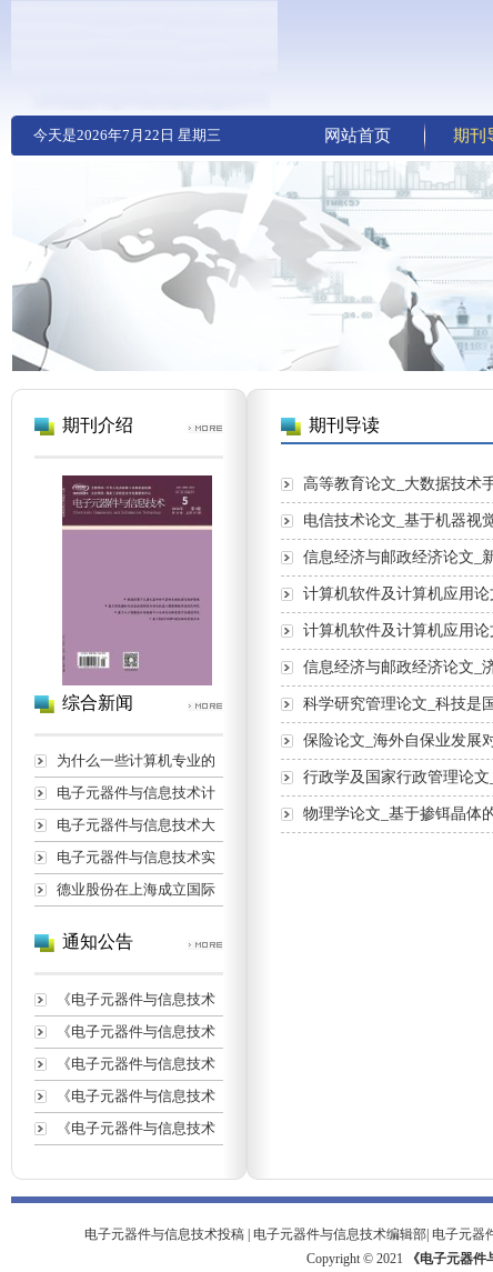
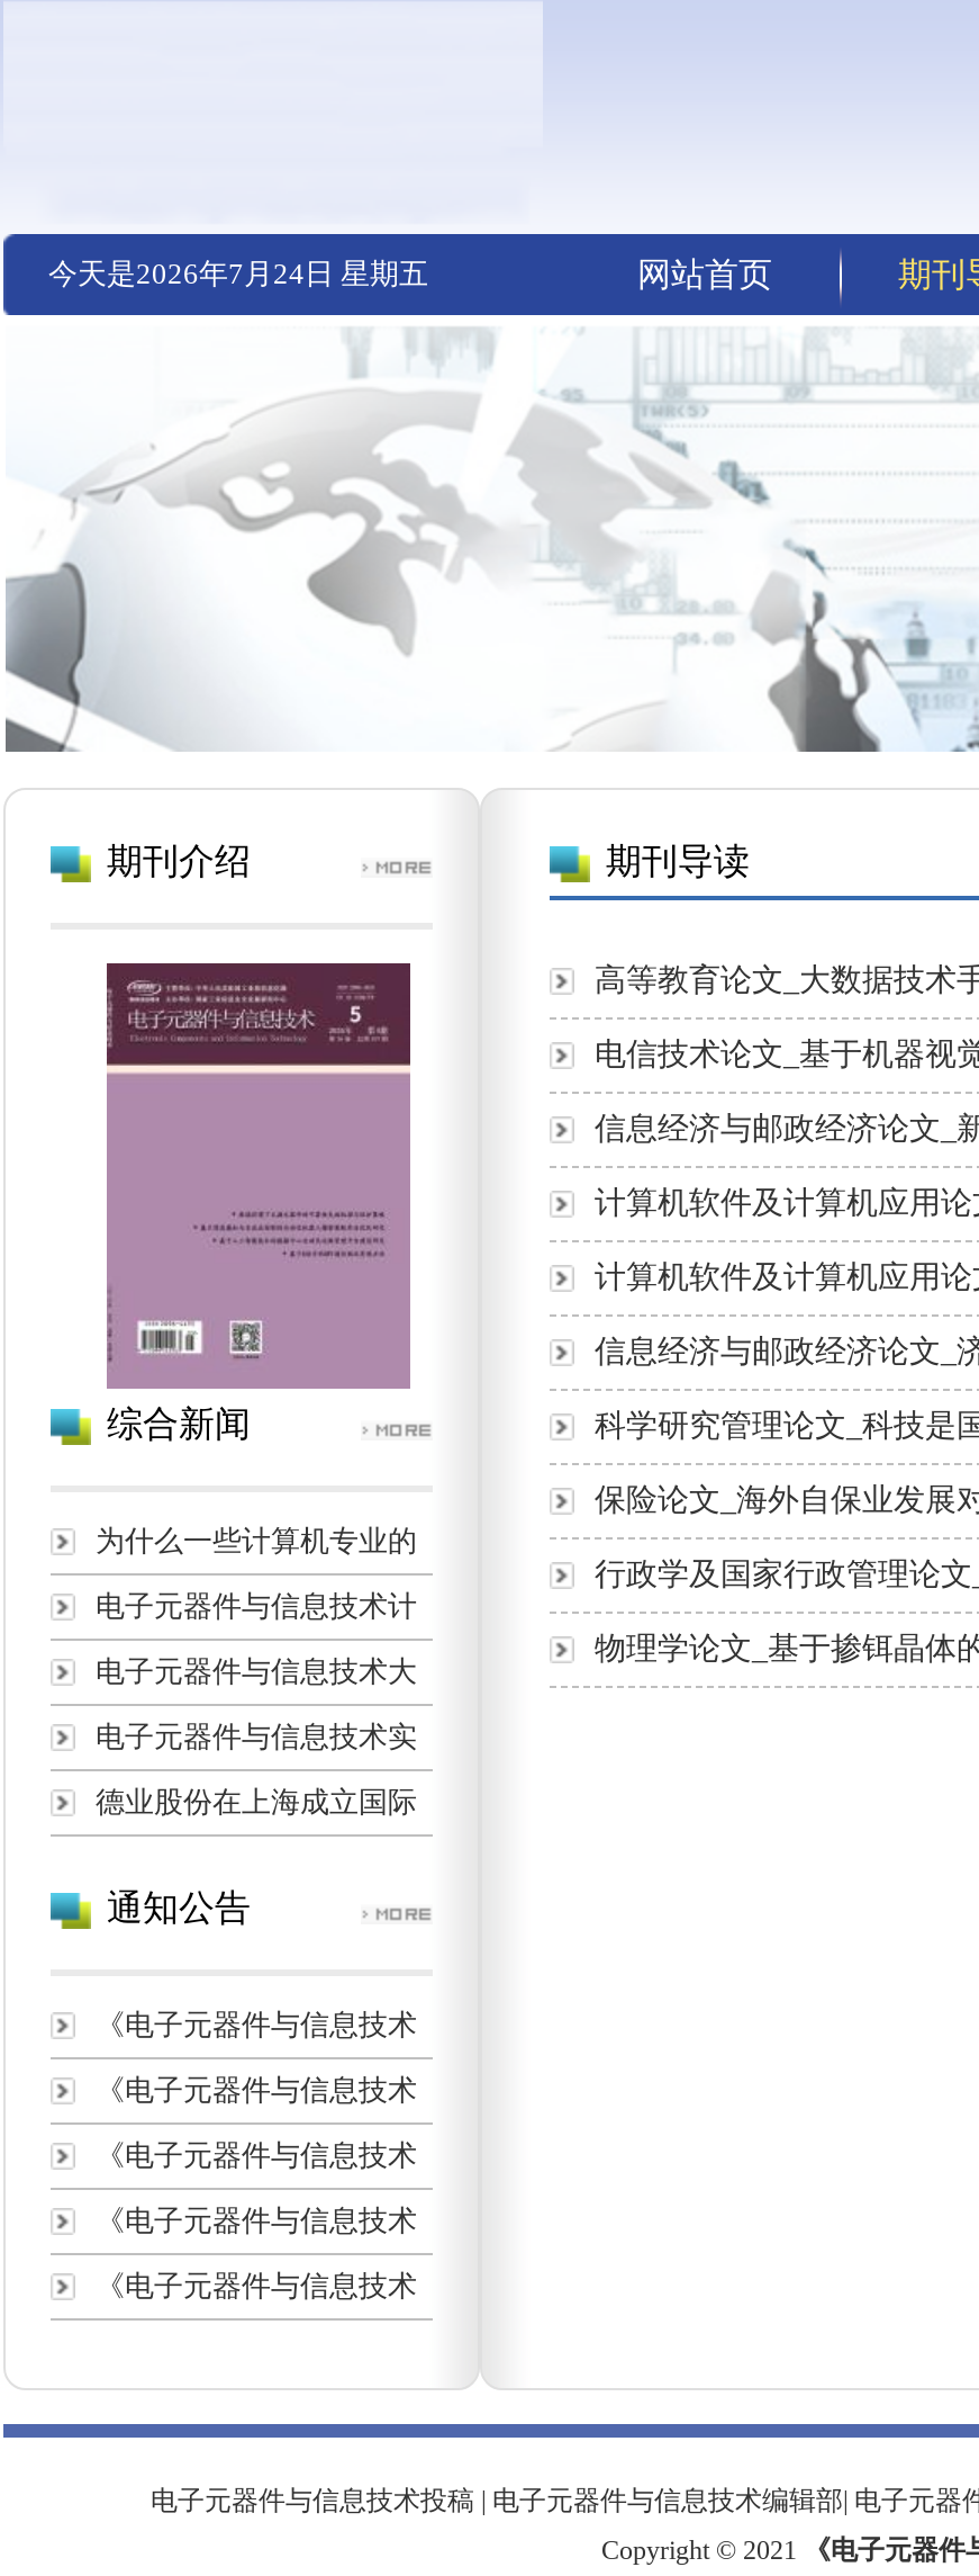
- 今天是2026年7月22日 星期三
+ 今天是2026年7月24日 星期五
